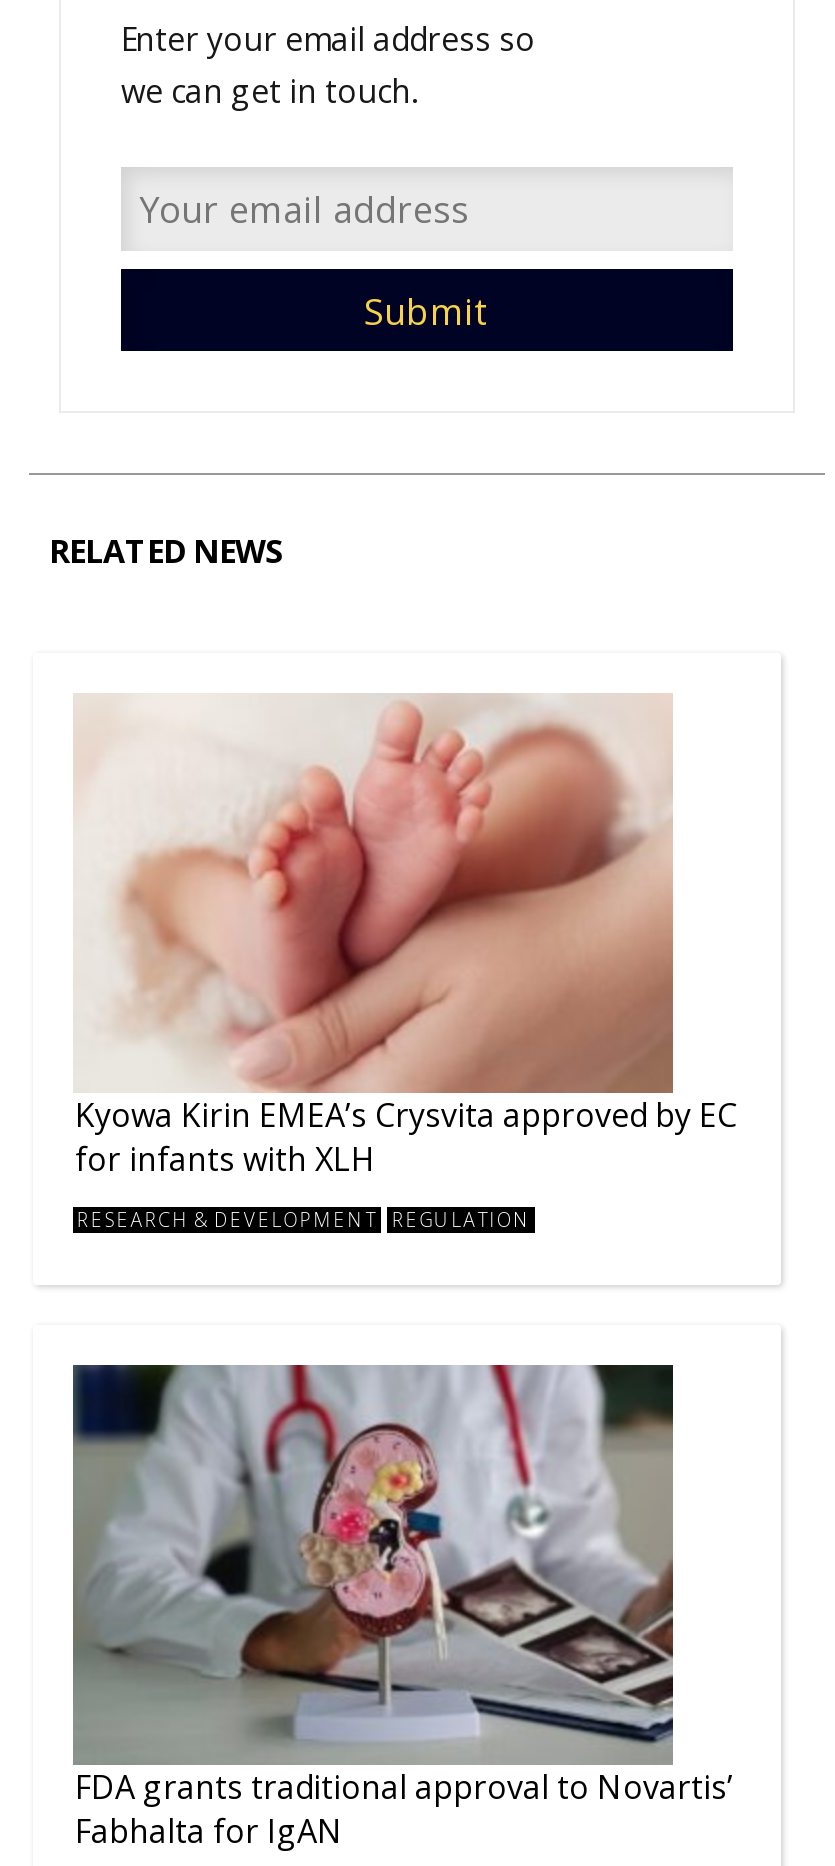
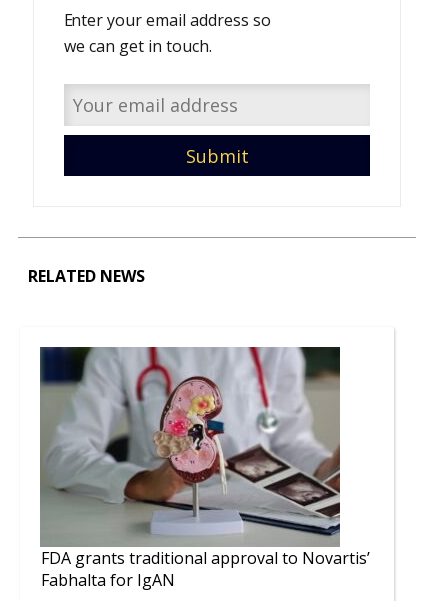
- [image]
- Kyowa Kirin EMEA’s Crysvita approved by EC
- for infants with XLH
- RESEARCH & DEVELOPMENT REGULATION
